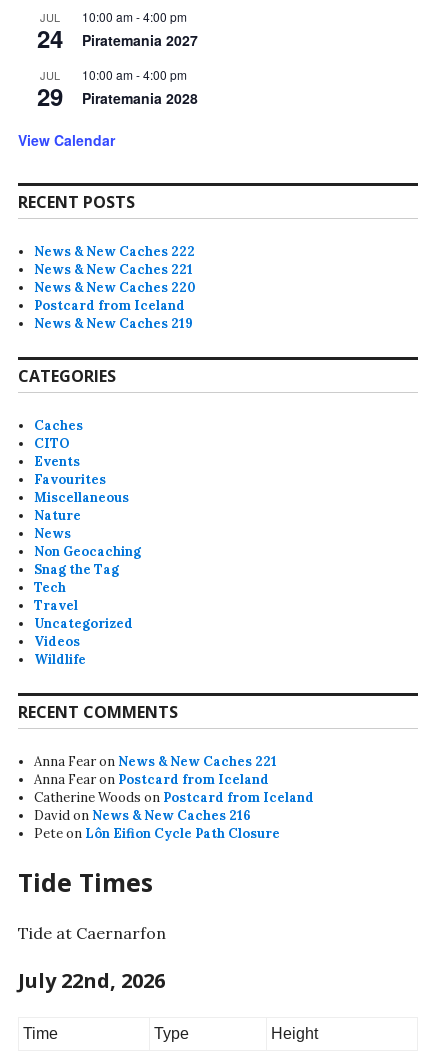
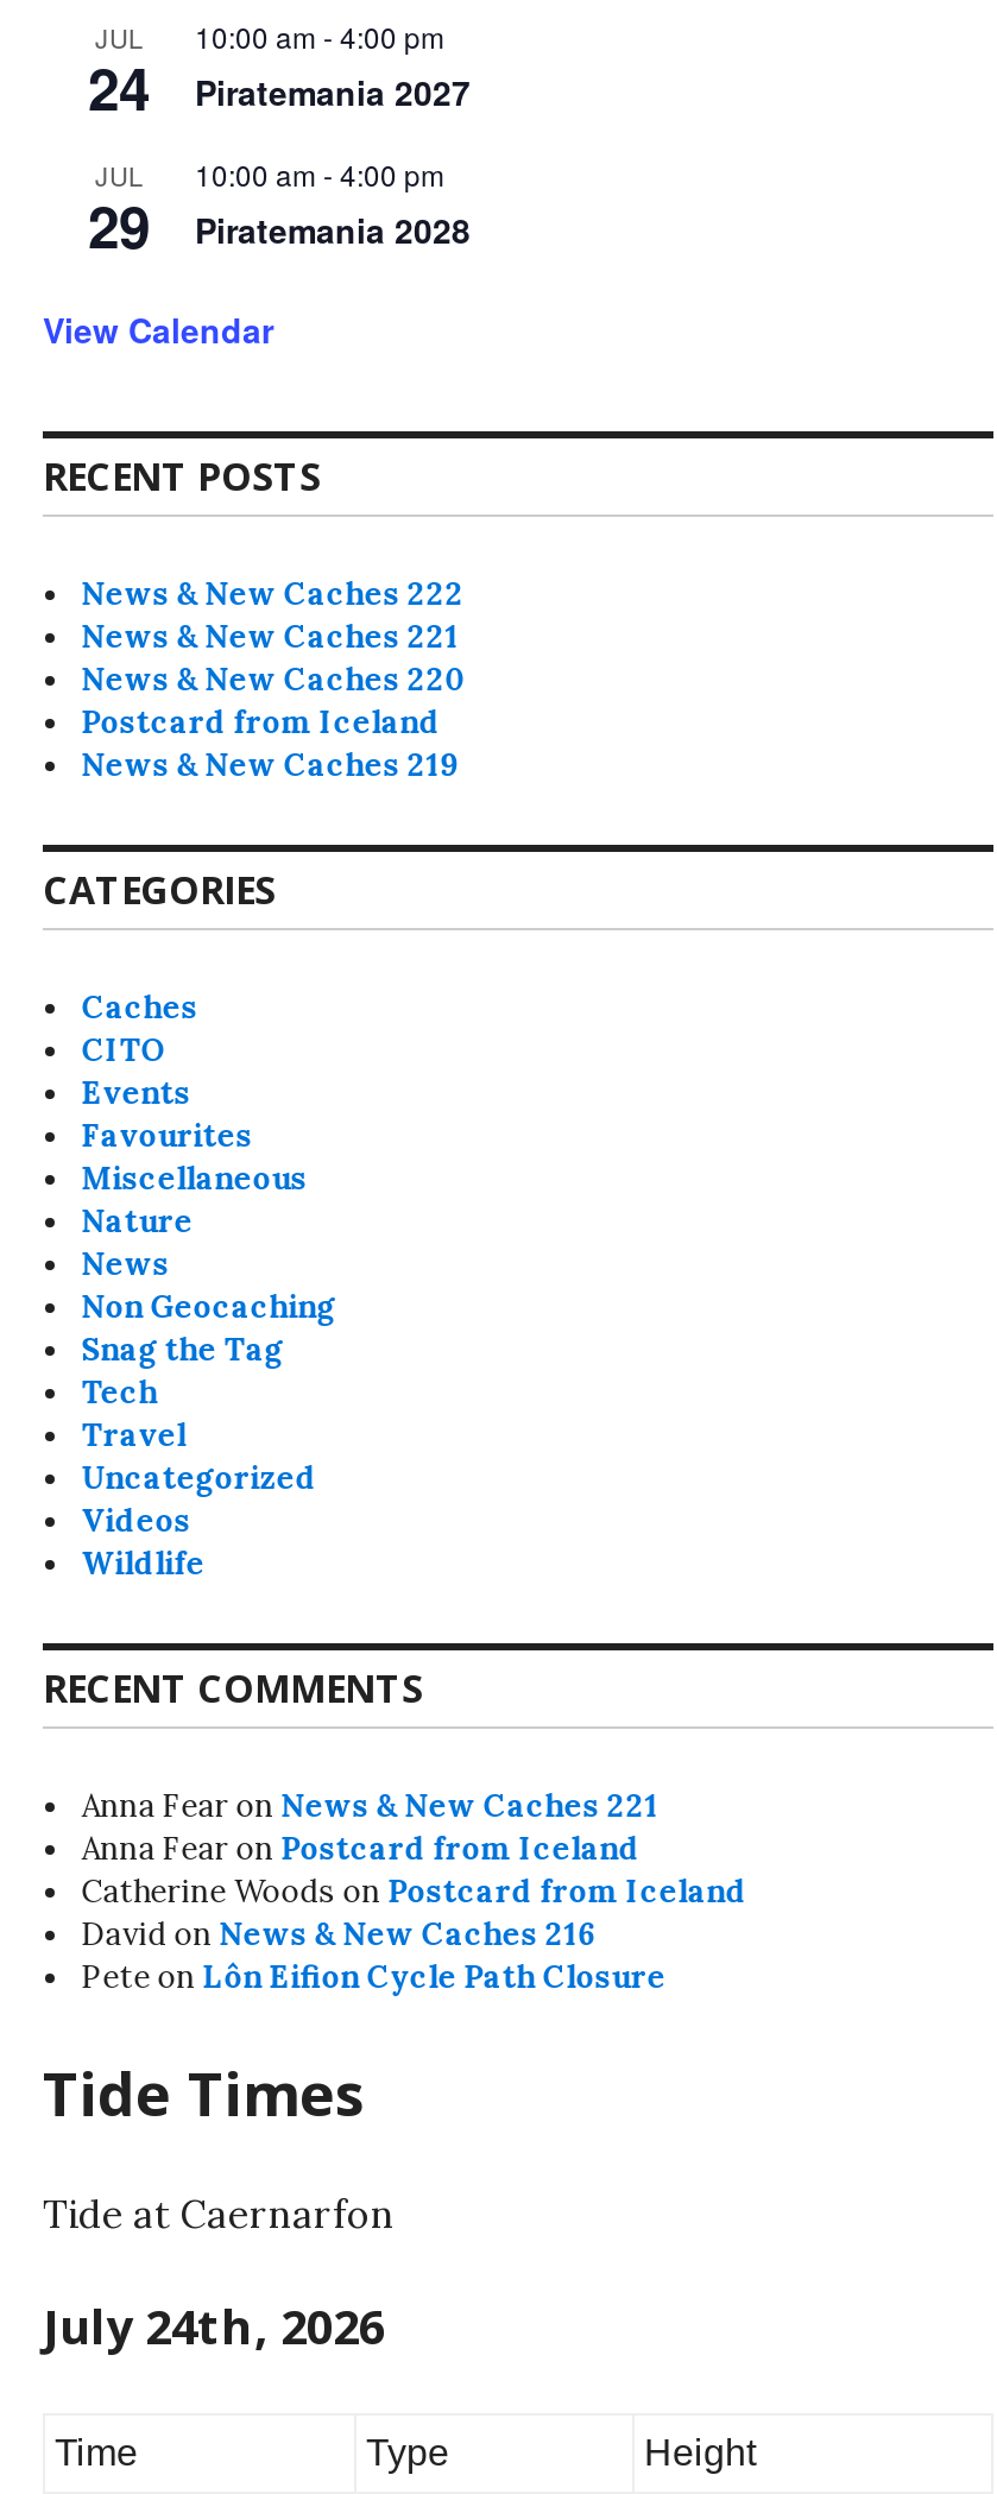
- July 22nd, 2026
+ July 24th, 2026
